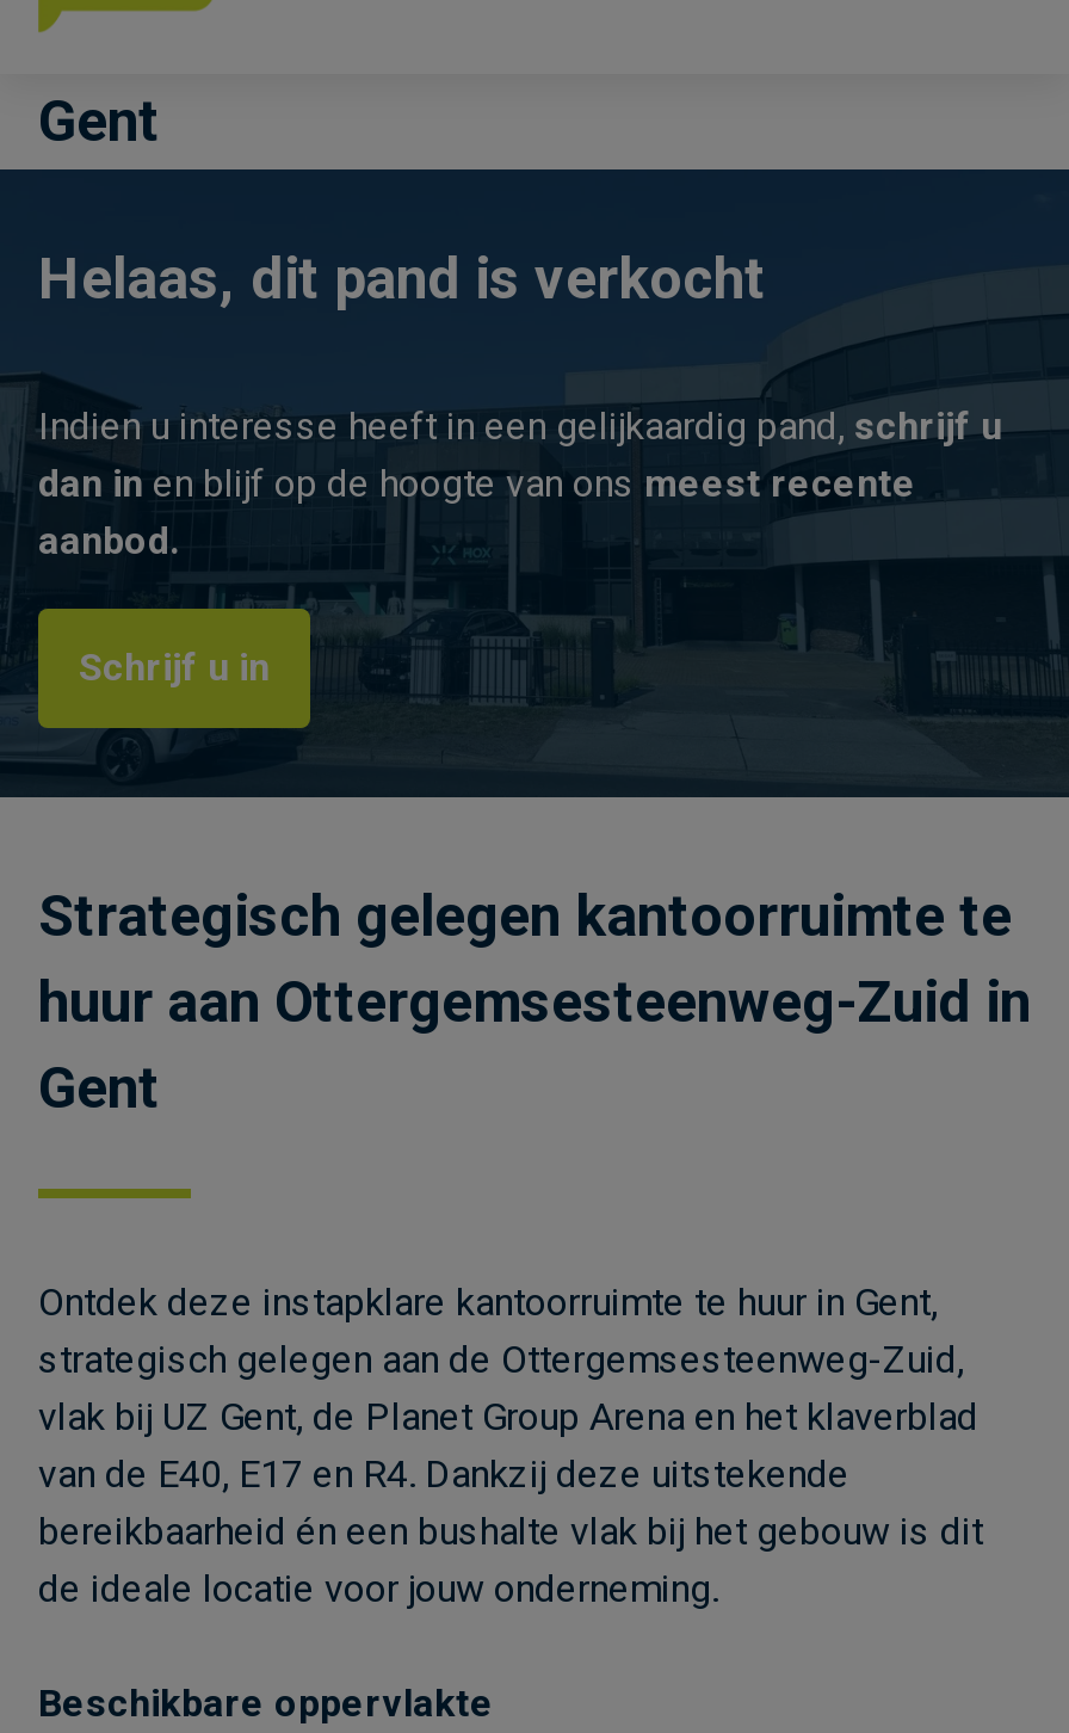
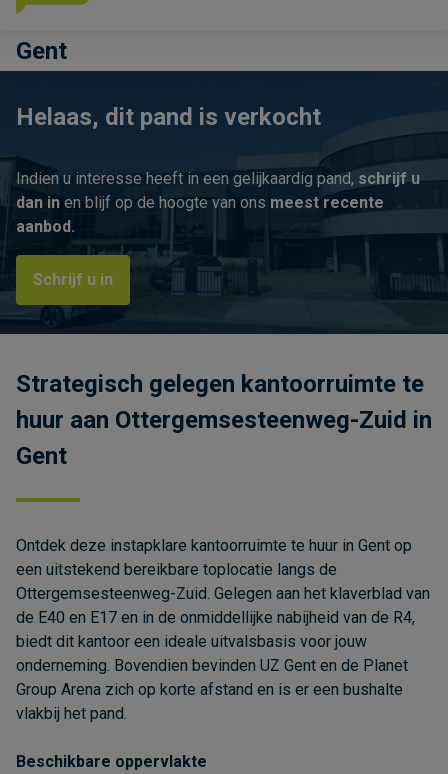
- Ontdek deze instapklare kantoorruimte te huur in Gent,
- strategisch gelegen aan de Ottergemsesteenweg-Zuid,
- vlak bij UZ Gent, de Planet Group Arena en het klaverblad
- van de E40, E17 en R4. Dankzij deze uitstekende
- bereikbaarheid én een bushalte vlak bij het gebouw is dit
- de ideale locatie voor jouw onderneming.
+ Ontdek deze instapklare kantoorruimte te huur in Gent op
+ een uitstekend bereikbare toplocatie langs de
+ Ottergemsesteenweg-Zuid. Gelegen aan het klaverblad van
+ de E40 en E17 en in de onmiddellijke nabijheid van de R4,
+ biedt dit kantoor een ideale uitvalsbasis voor jouw
+ onderneming. Bovendien bevinden UZ Gent en de Planet
+ Group Arena zich op korte afstand en is er een bushalte
+ vlakbij het pand.
